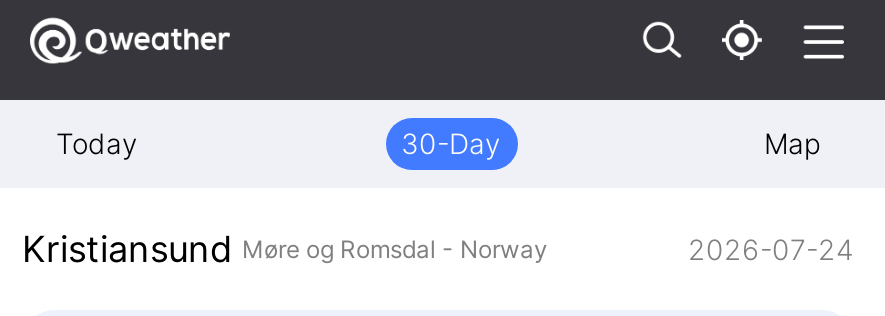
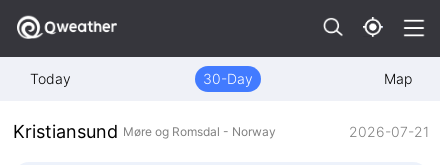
- 2026-07-24
+ 2026-07-21
